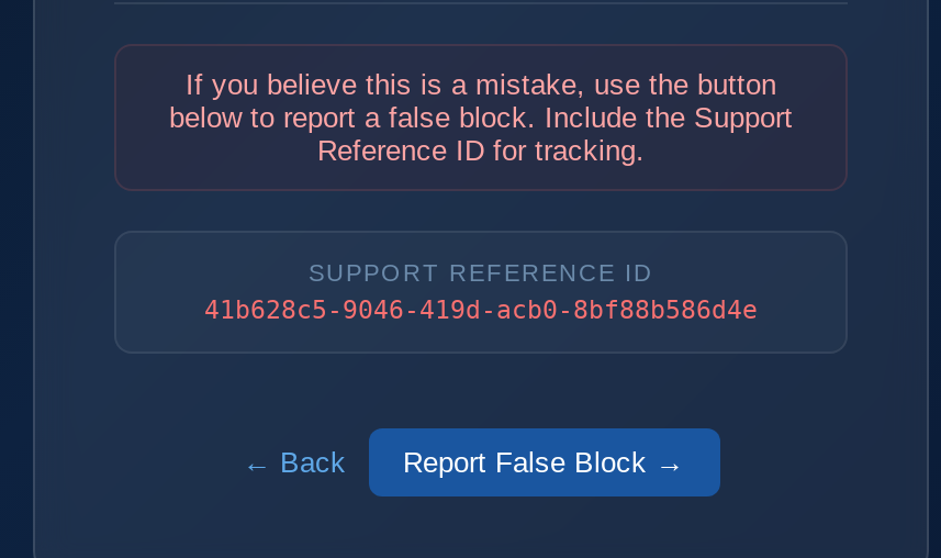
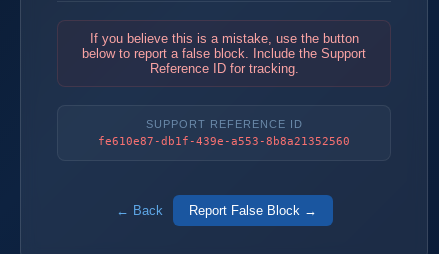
- 41b628c5-9046-419d-acb0-8bf88b586d4e
+ fe610e87-db1f-439e-a553-8b8a21352560
